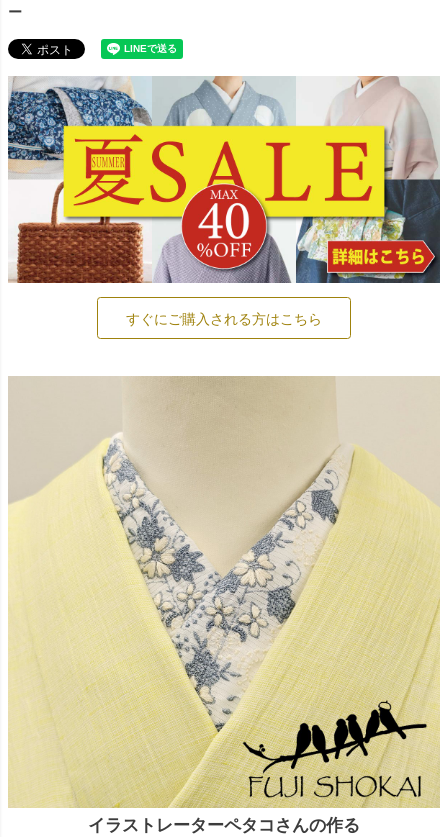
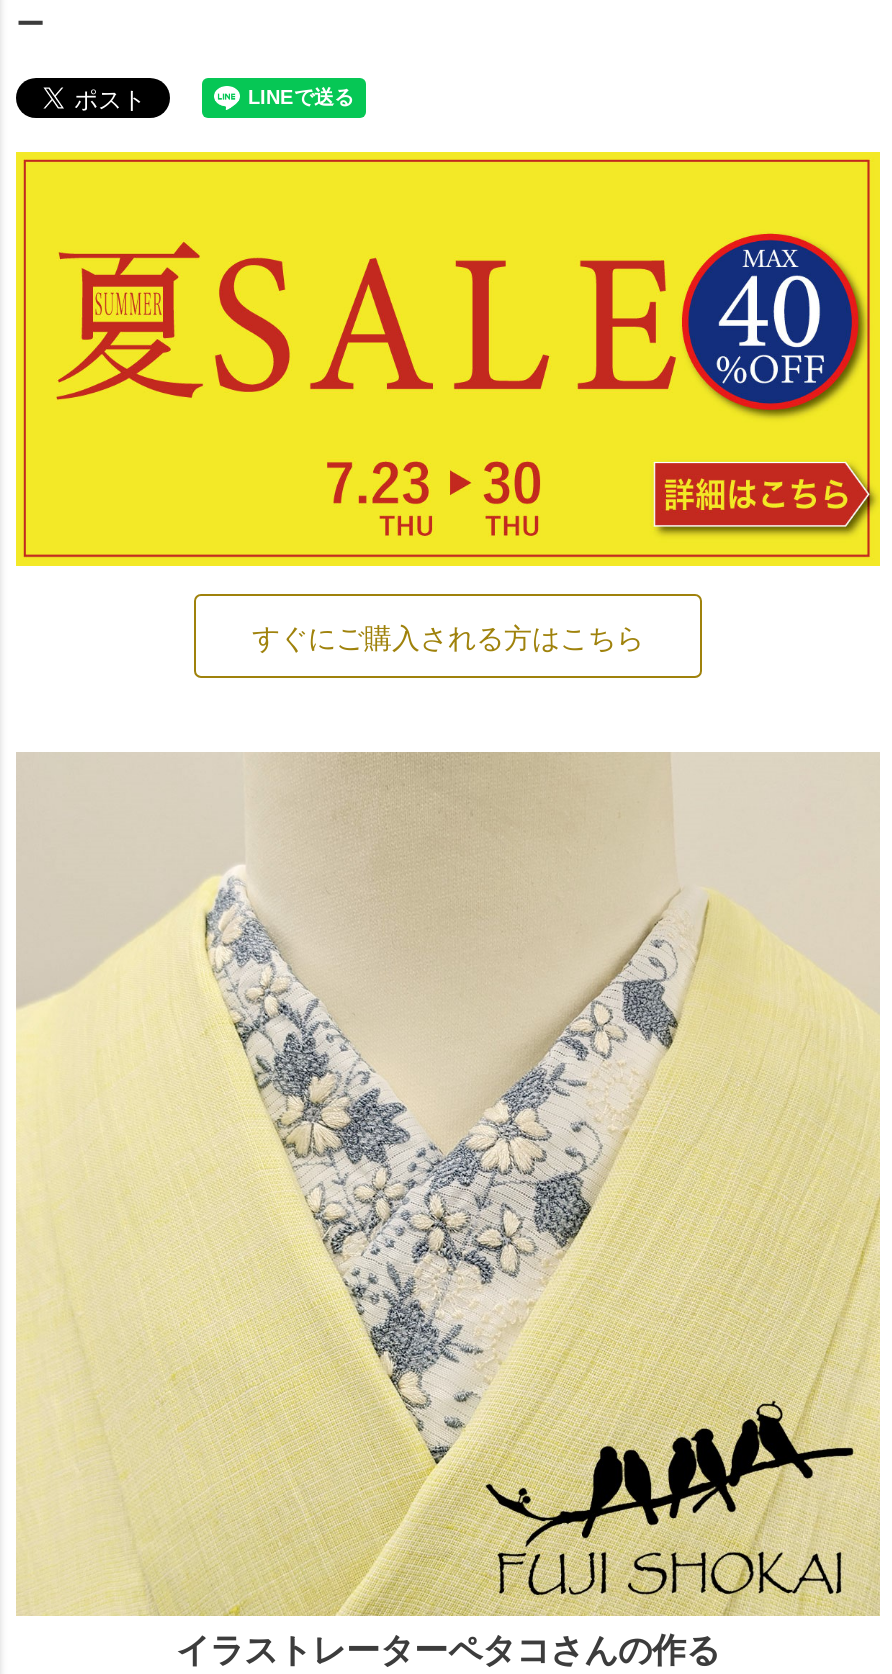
- [image]
+ [image]
